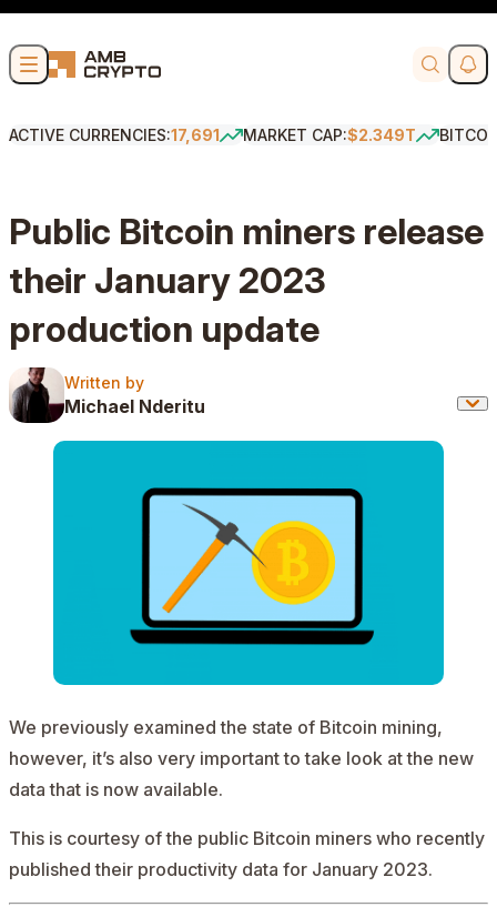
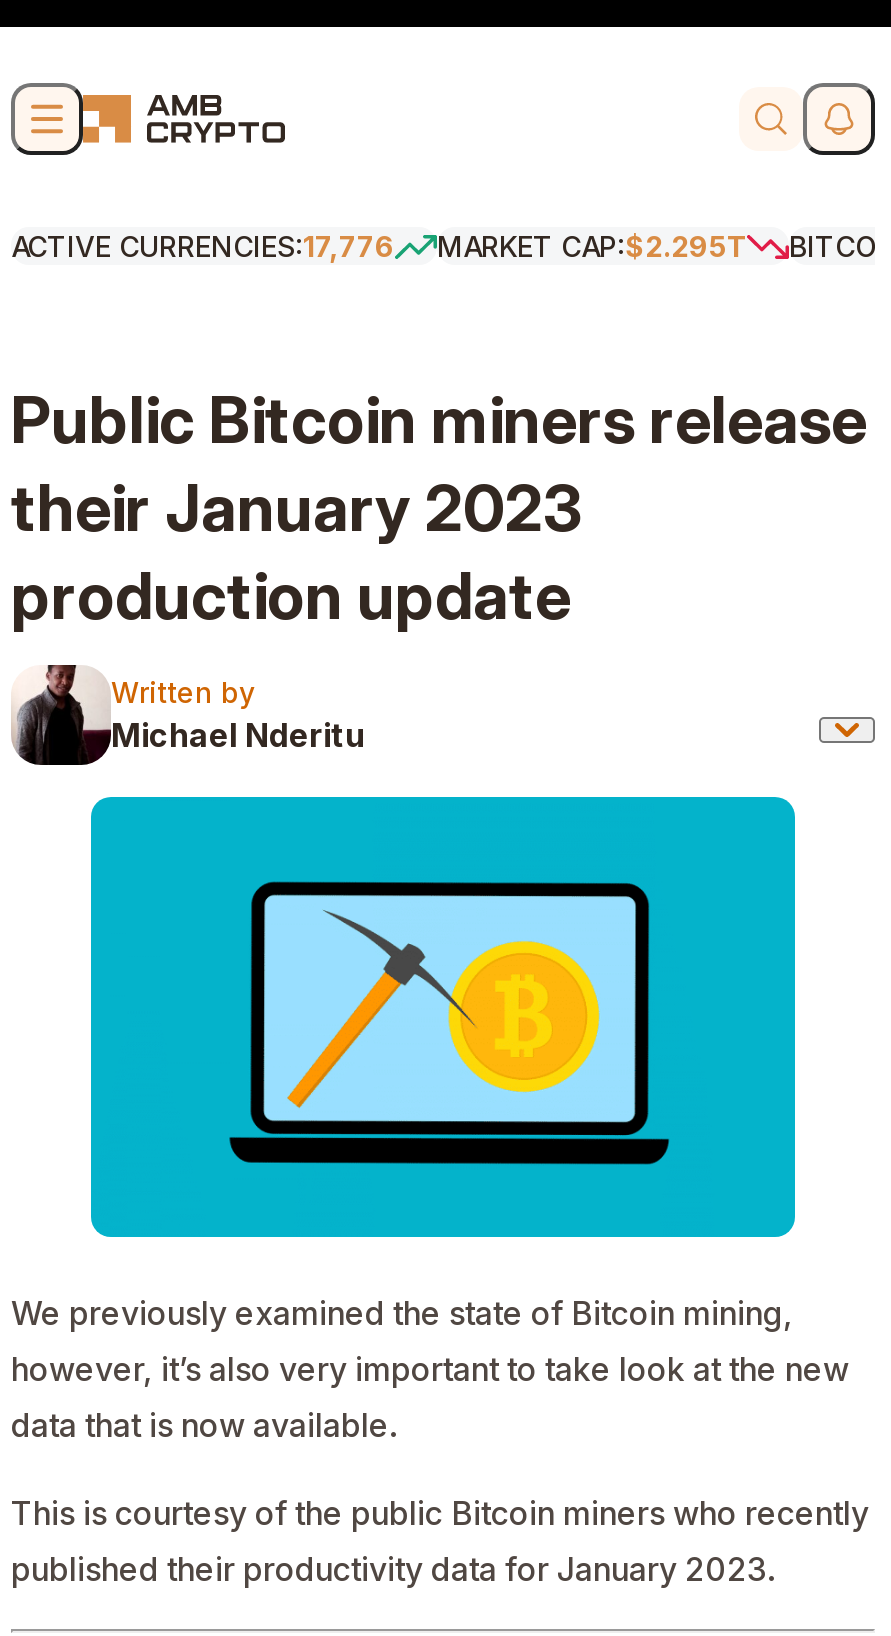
- ACTIVE CURRENCIES:17,691
+ ACTIVE CURRENCIES:17,776

- MARKET CAP:$2.349T
+ MARKET CAP:$2.295T
